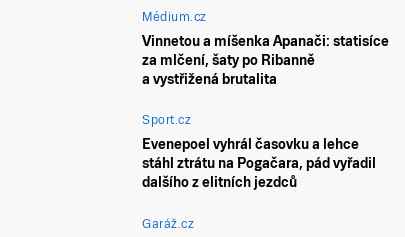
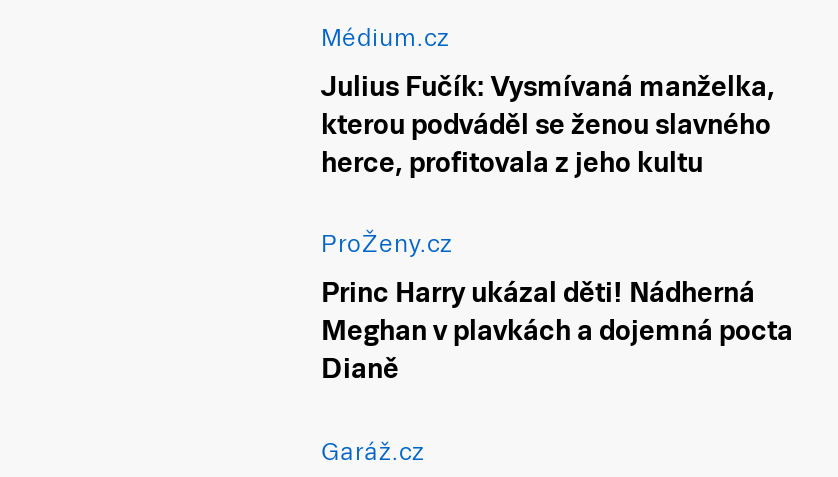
- Vinnetou a míšenka Apanači: statisíce
- za mlčení, šaty po Ribanně
- a vystřižená brutalita
+ Julius Fučík: Vysmívaná manželka,
+ kterou podváděl se ženou slavného
+ herce, profitovala z jeho kultu

- Sport.cz
+ ProŽeny.cz

- Evenepoel vyhrál časovku a lehce
- stáhl ztrátu na Pogačara, pád vyřadil
- dalšího z elitních jezdců
+ Princ Harry ukázal děti! Nádherná
+ Meghan v plavkách a dojemná pocta
+ Dianě
